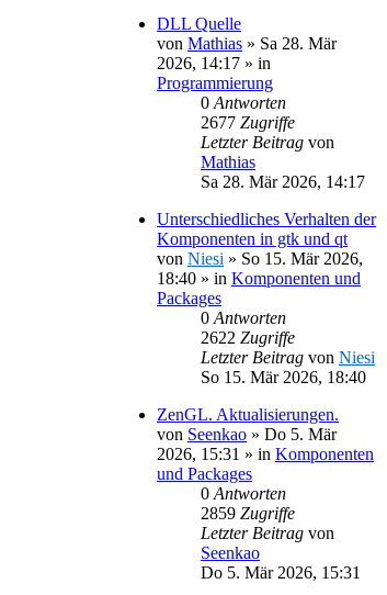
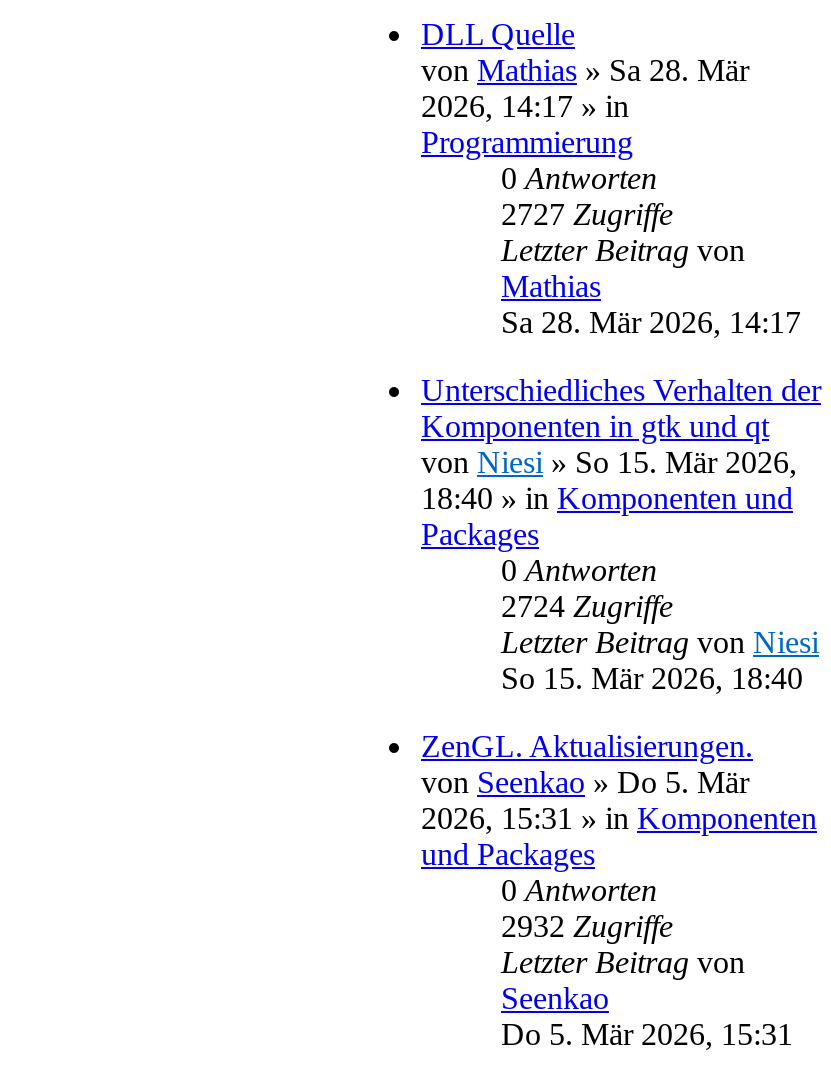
- 2677 Zugriffe
+ 2727 Zugriffe

- 2622 Zugriffe
+ 2724 Zugriffe

- 2859 Zugriffe
+ 2932 Zugriffe
